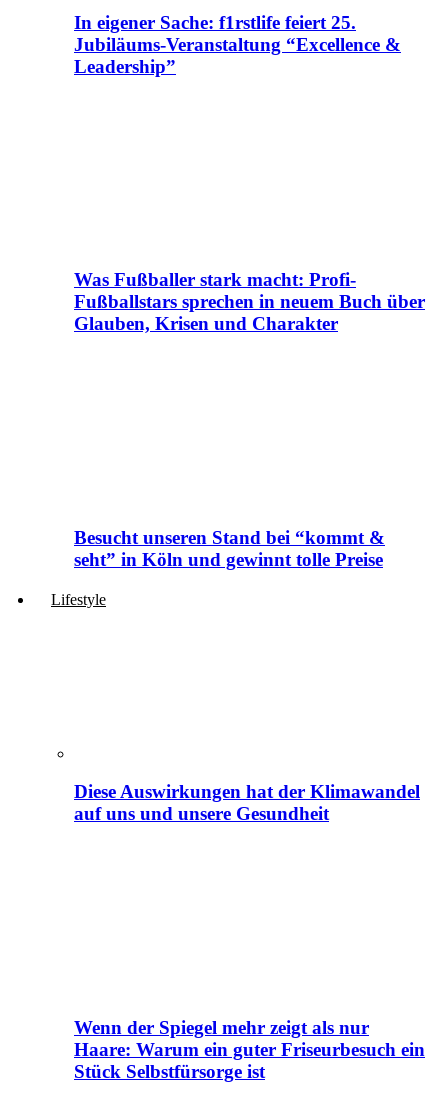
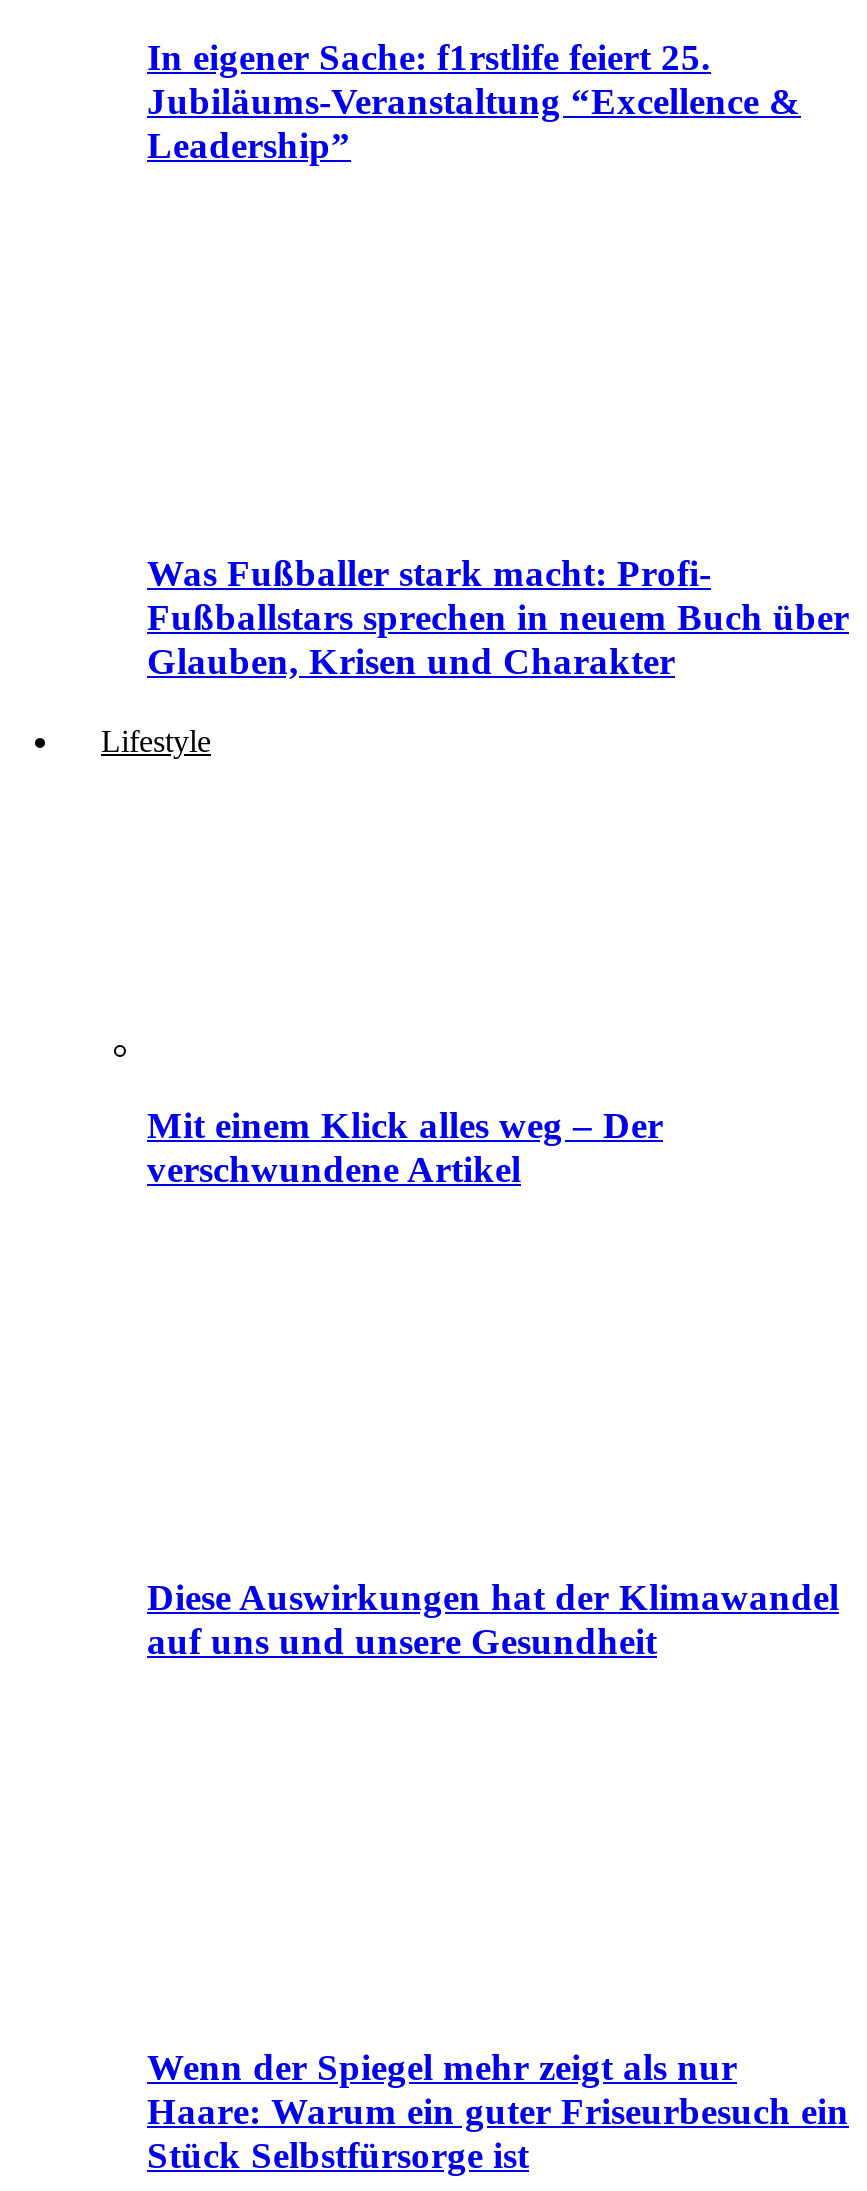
- Besucht unseren Stand bei “kommt &
- seht” in Köln und gewinnt tolle Preise

moved up: Lifestyle

+ Mit einem Klick alles weg – Der
+ verschwundene Artikel
